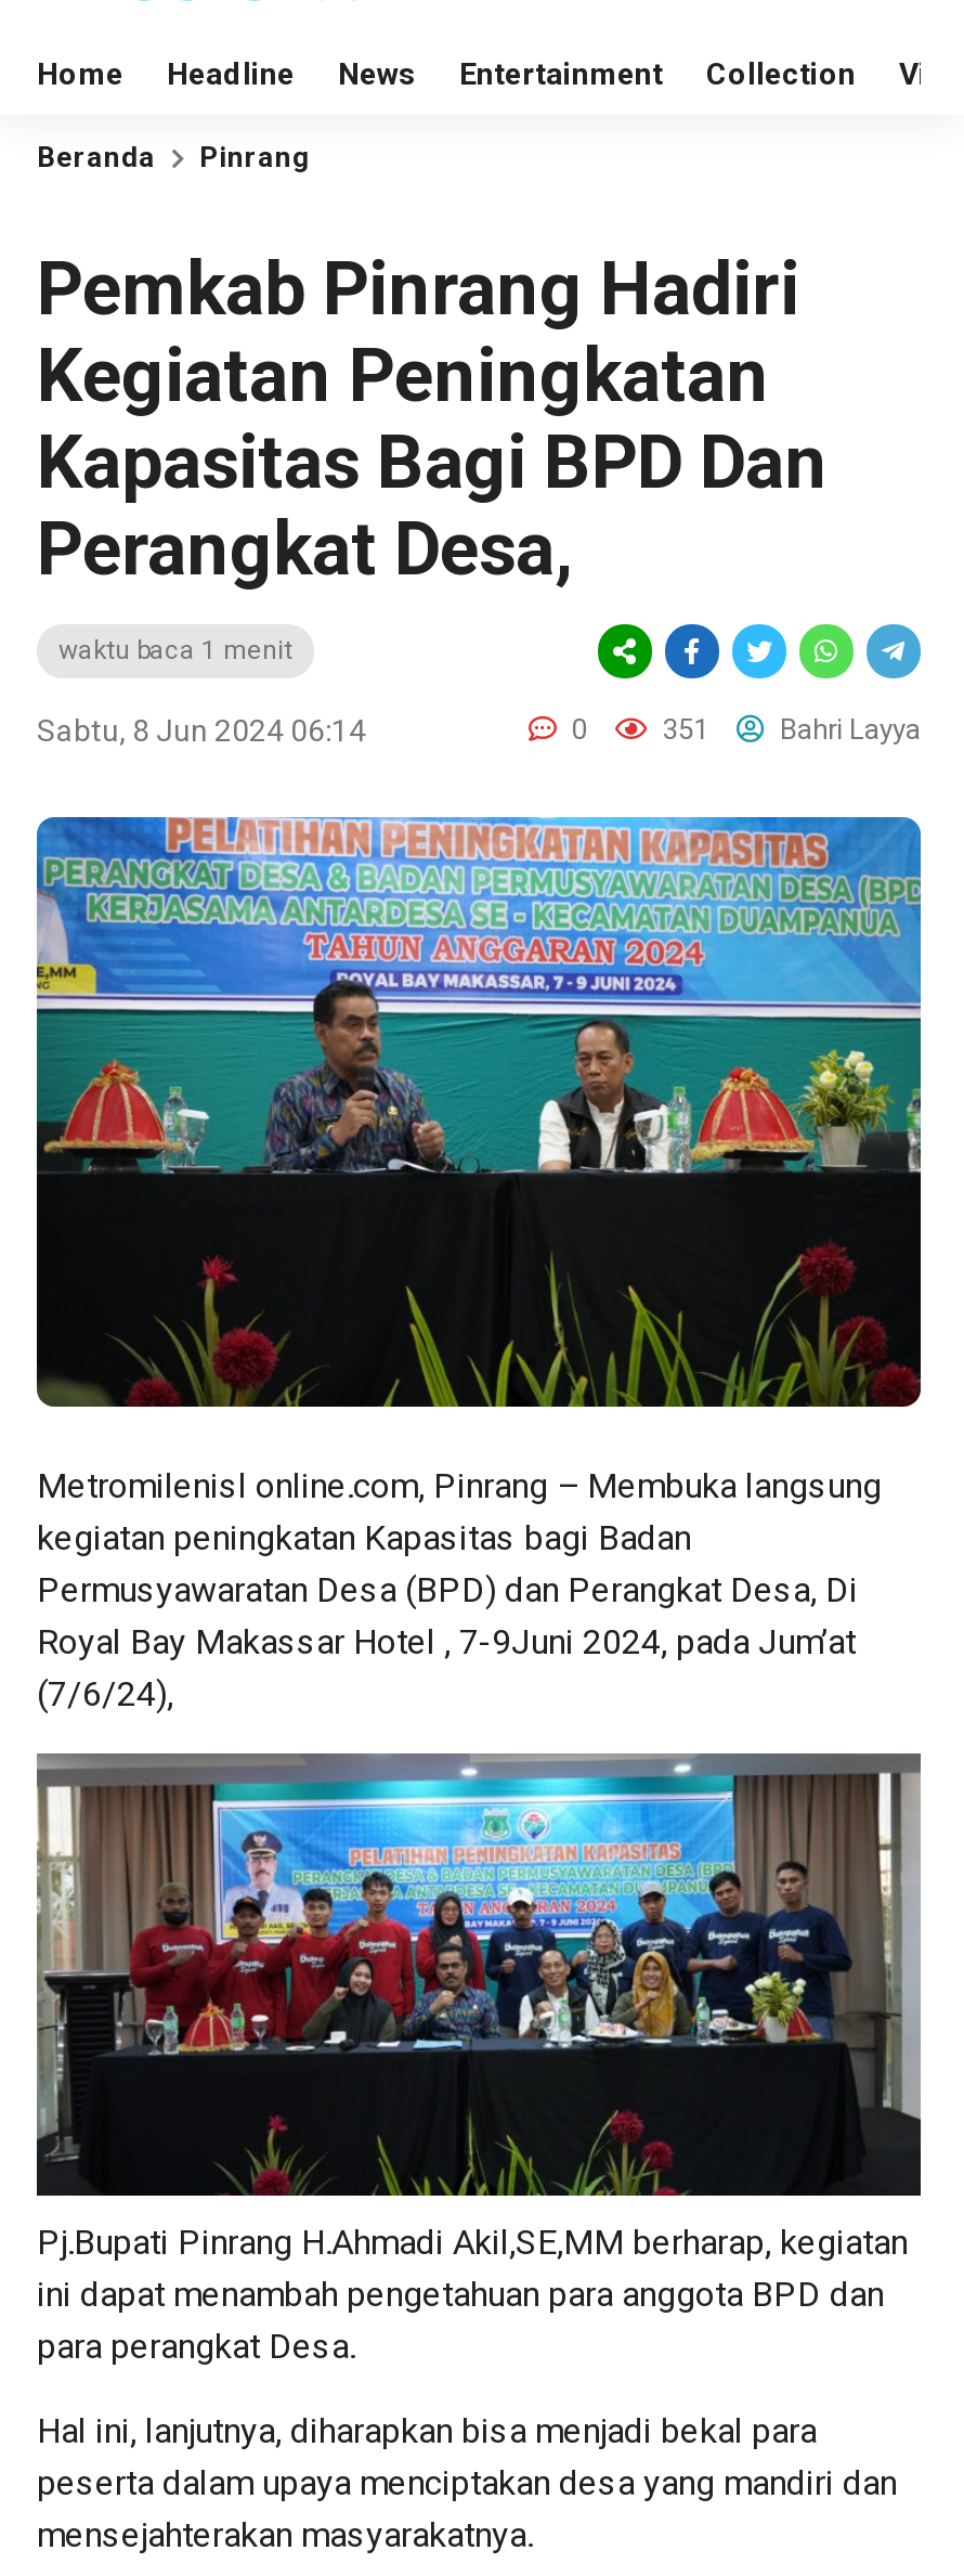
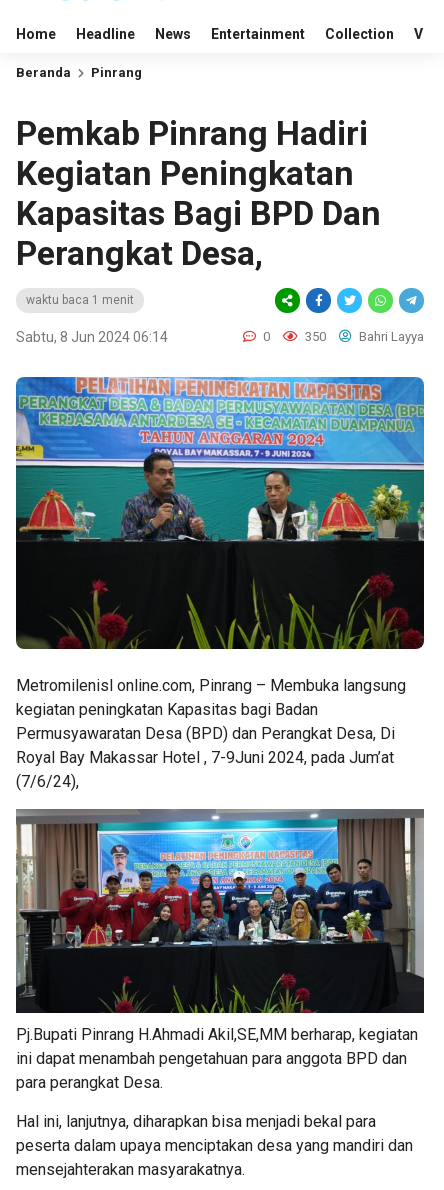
- 0 351 Bahri Layya
+ 0 350 Bahri Layya
